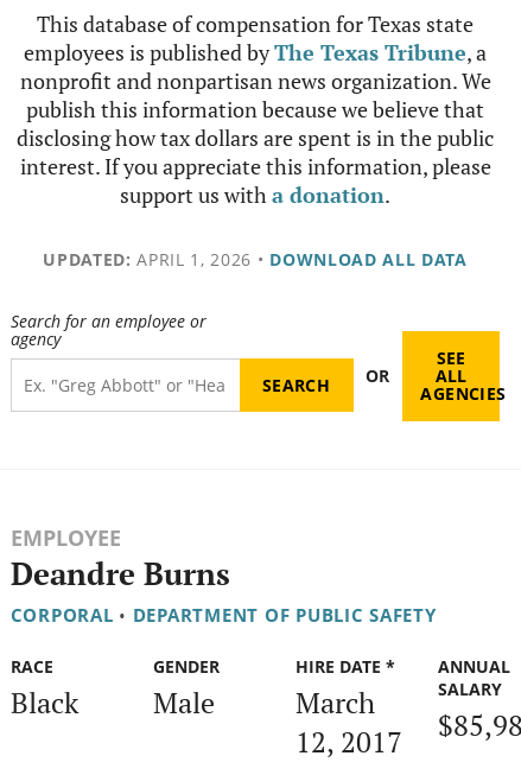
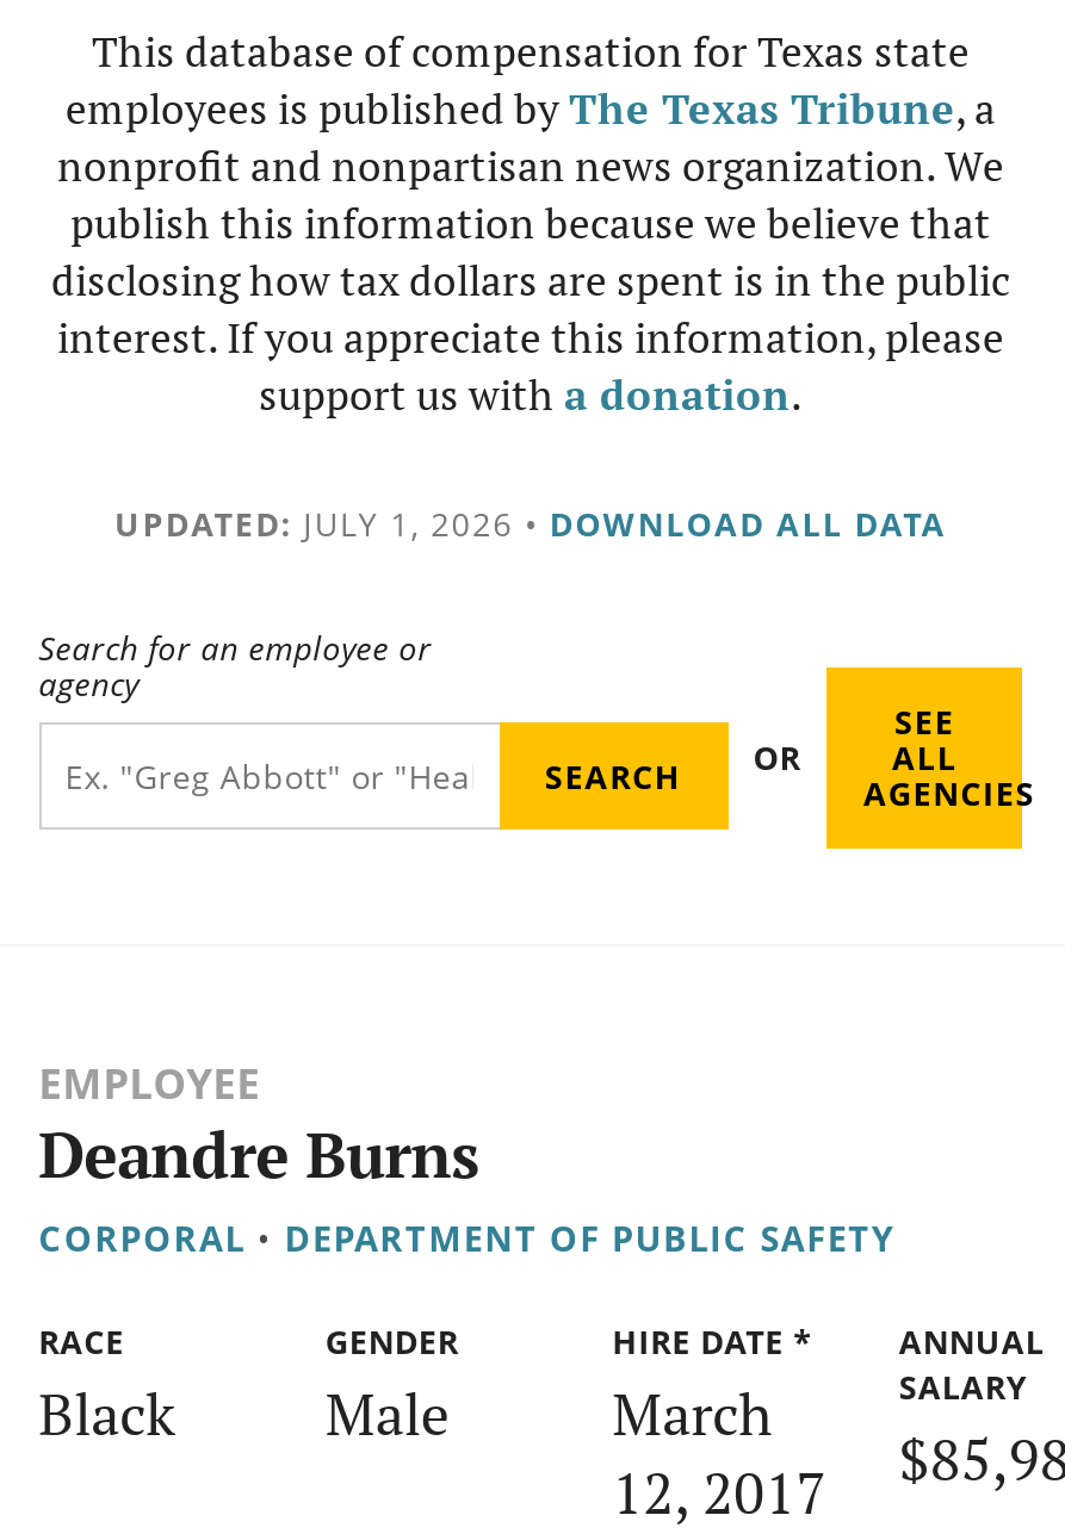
- UPDATED: APRIL 1, 2026 • DOWNLOAD ALL DATA
+ UPDATED: JULY 1, 2026 • DOWNLOAD ALL DATA
